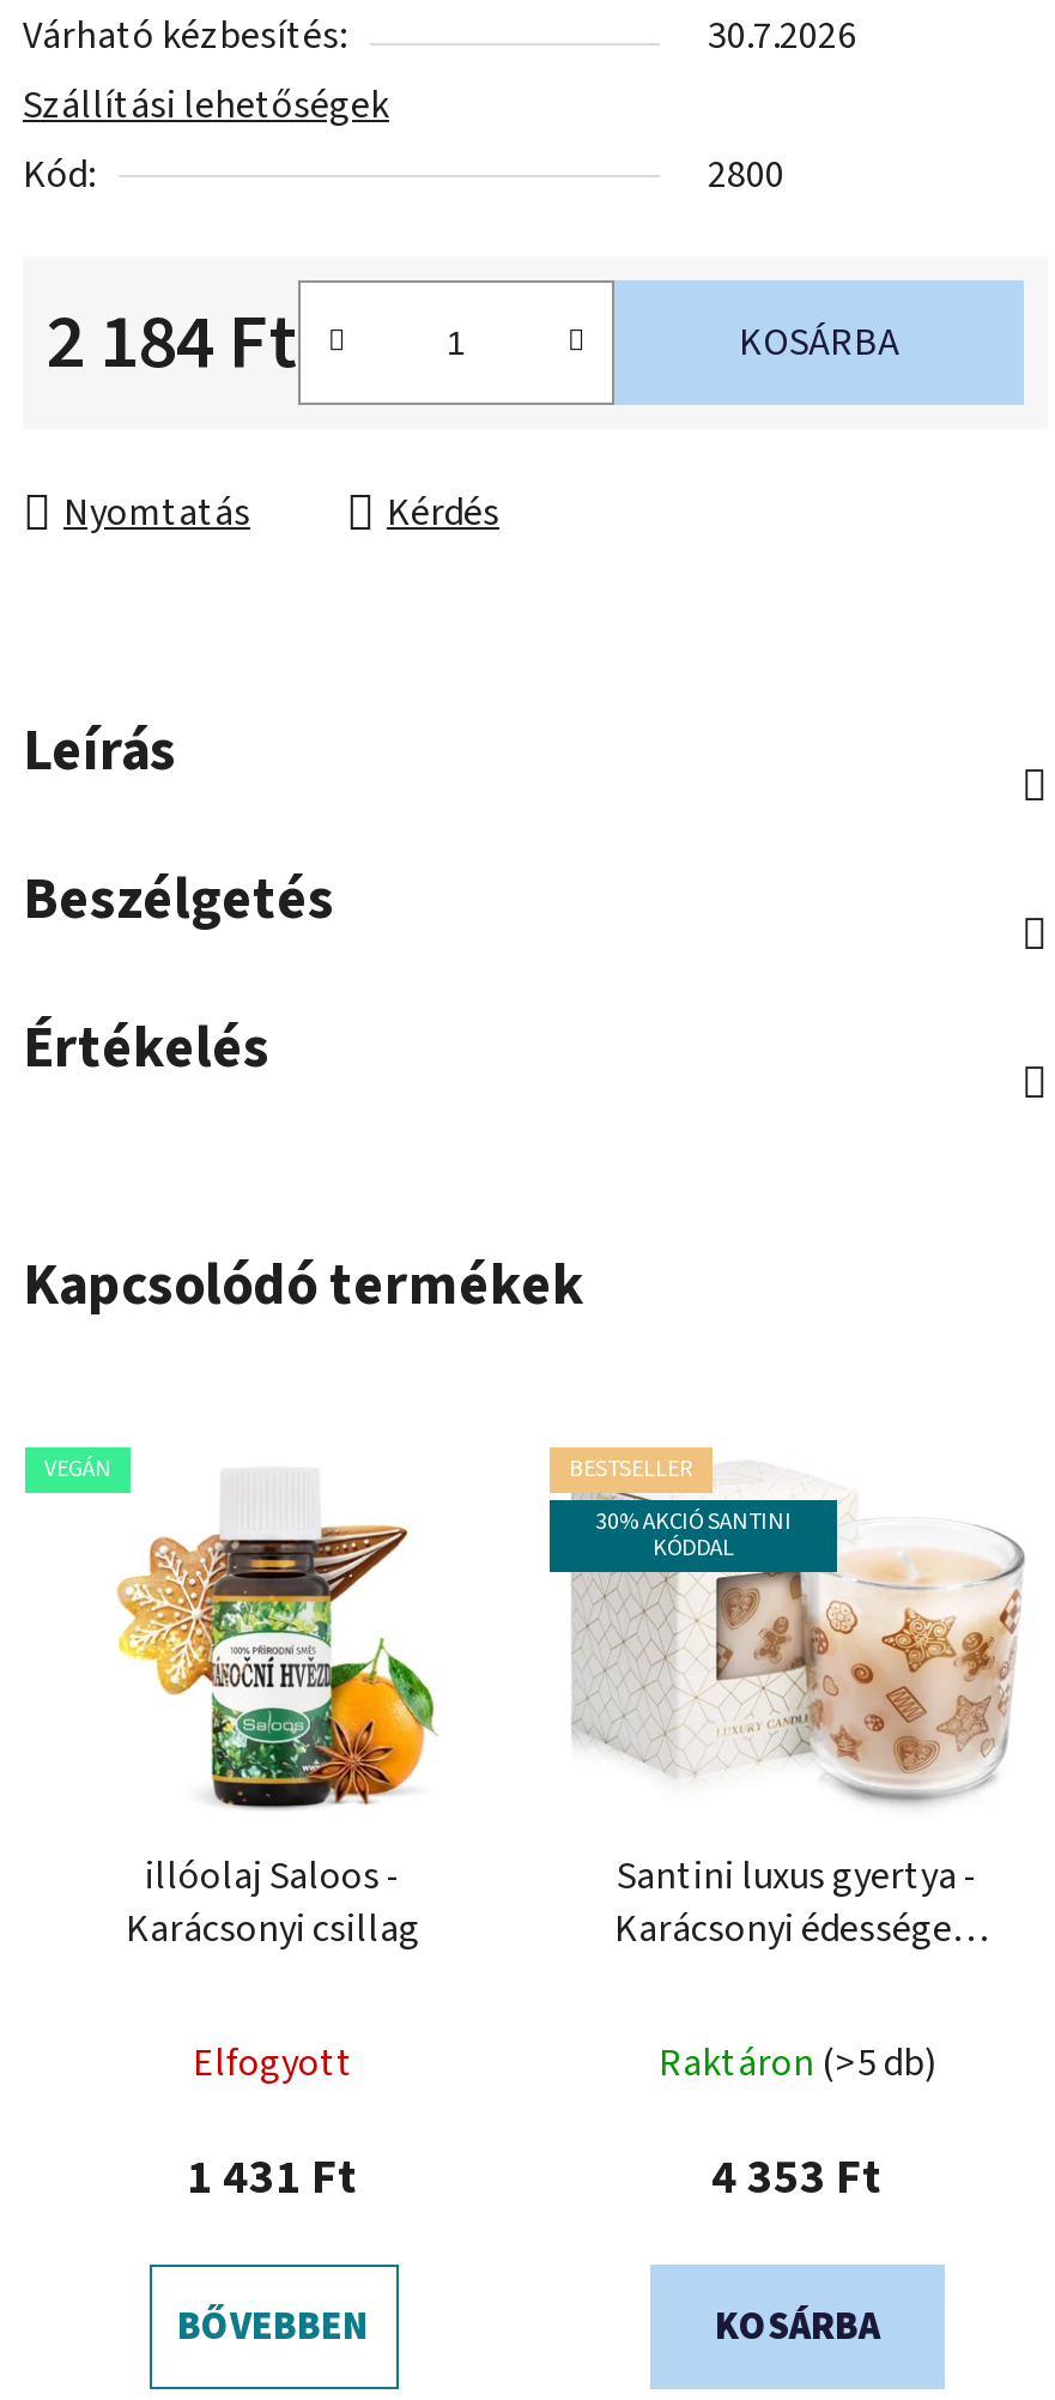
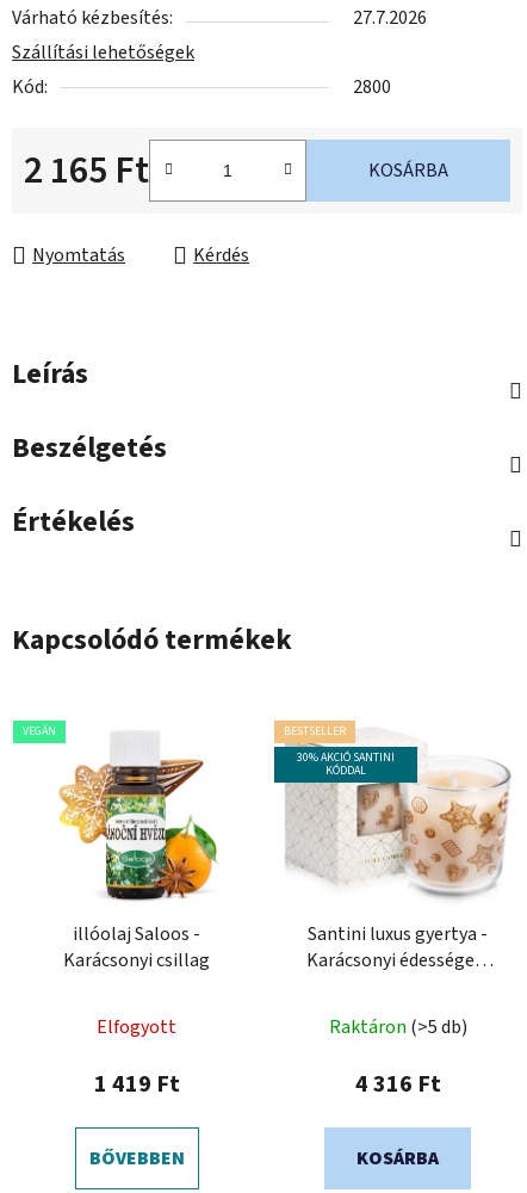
- 30.7.2026
+ 27.7.2026

- 2 184 Ft
+ 2 165 Ft

- 1 431 Ft
+ 1 419 Ft

- 4 353 Ft
+ 4 316 Ft
